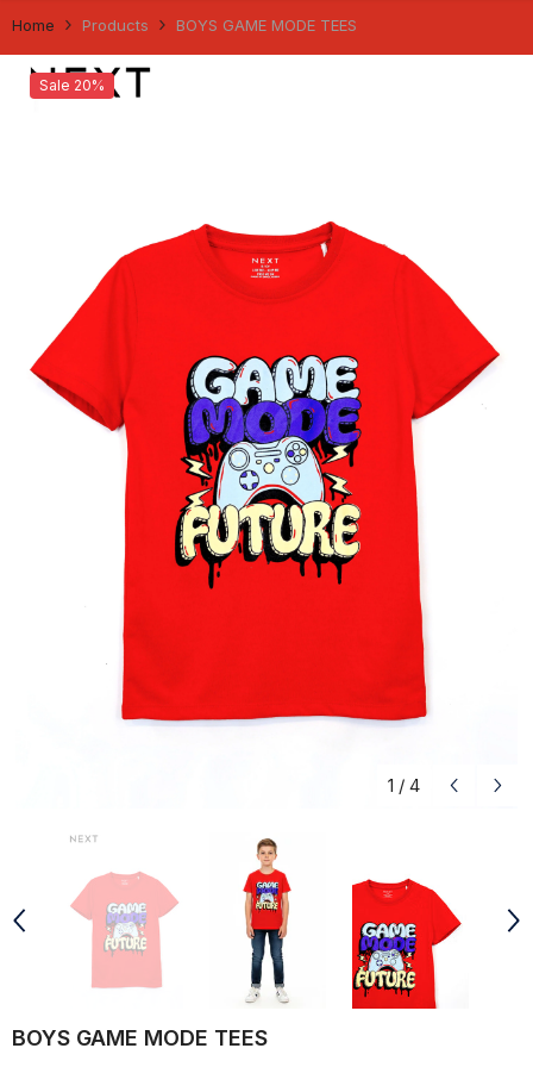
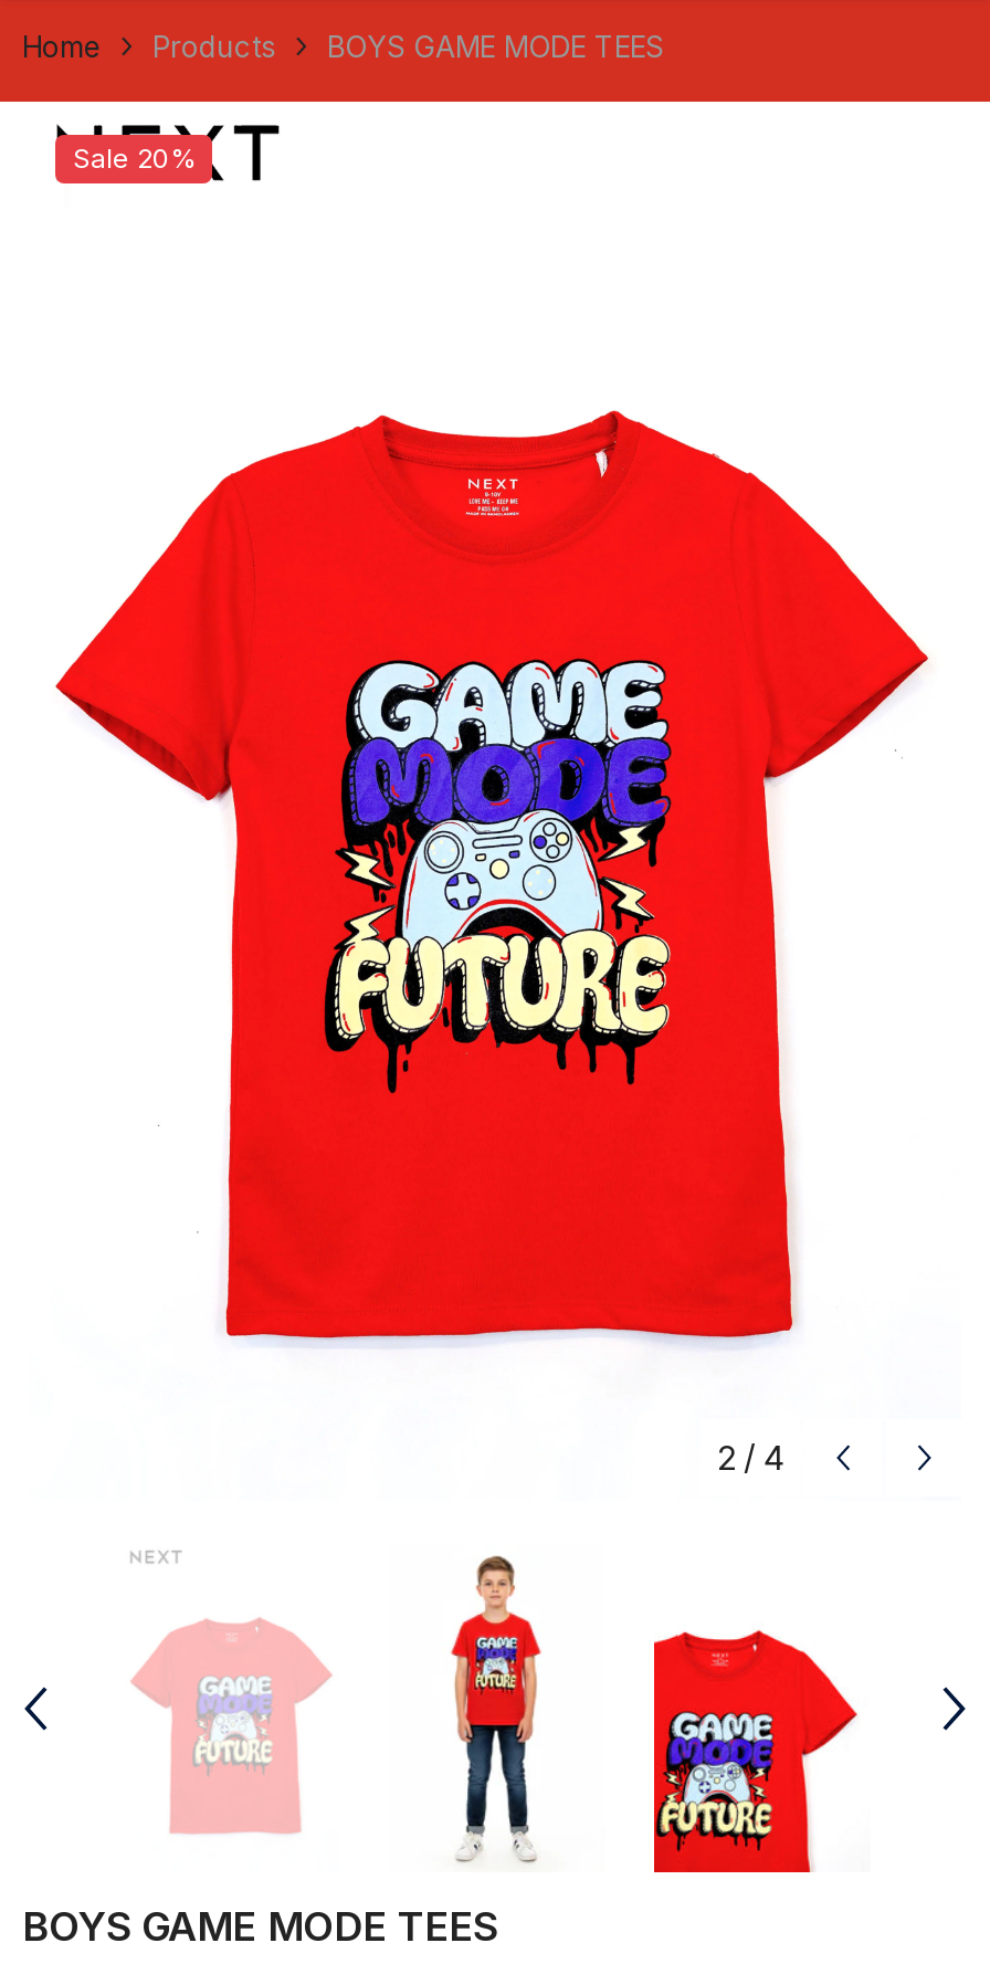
- 1 / 4
+ 2 / 4
